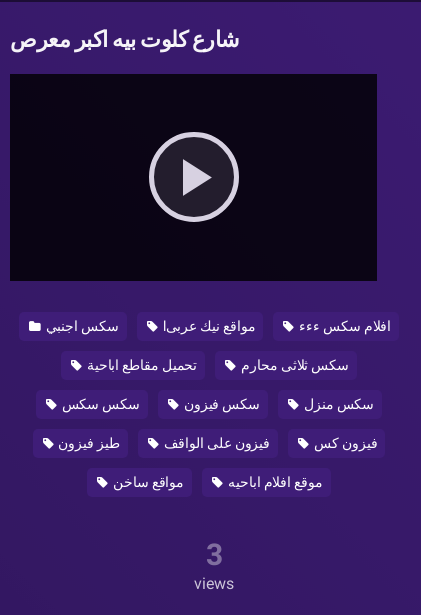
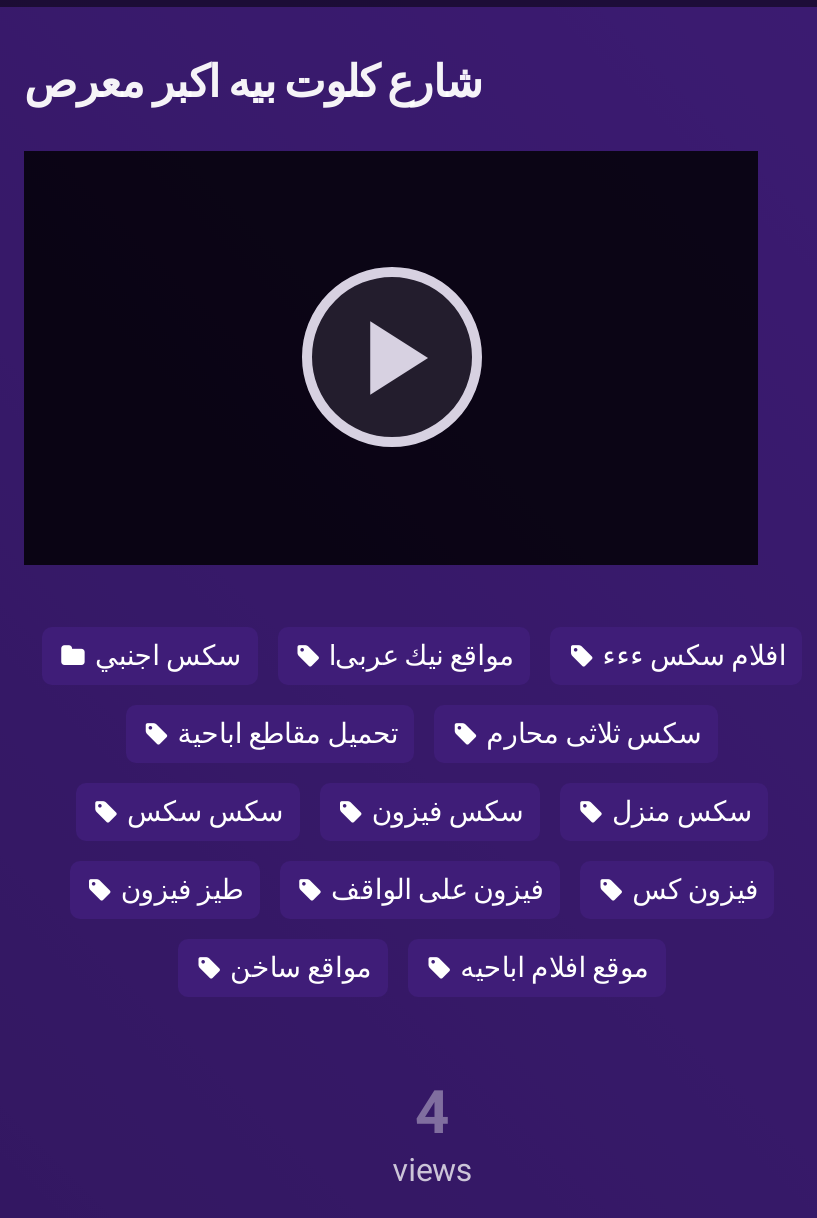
- 3
+ 4
